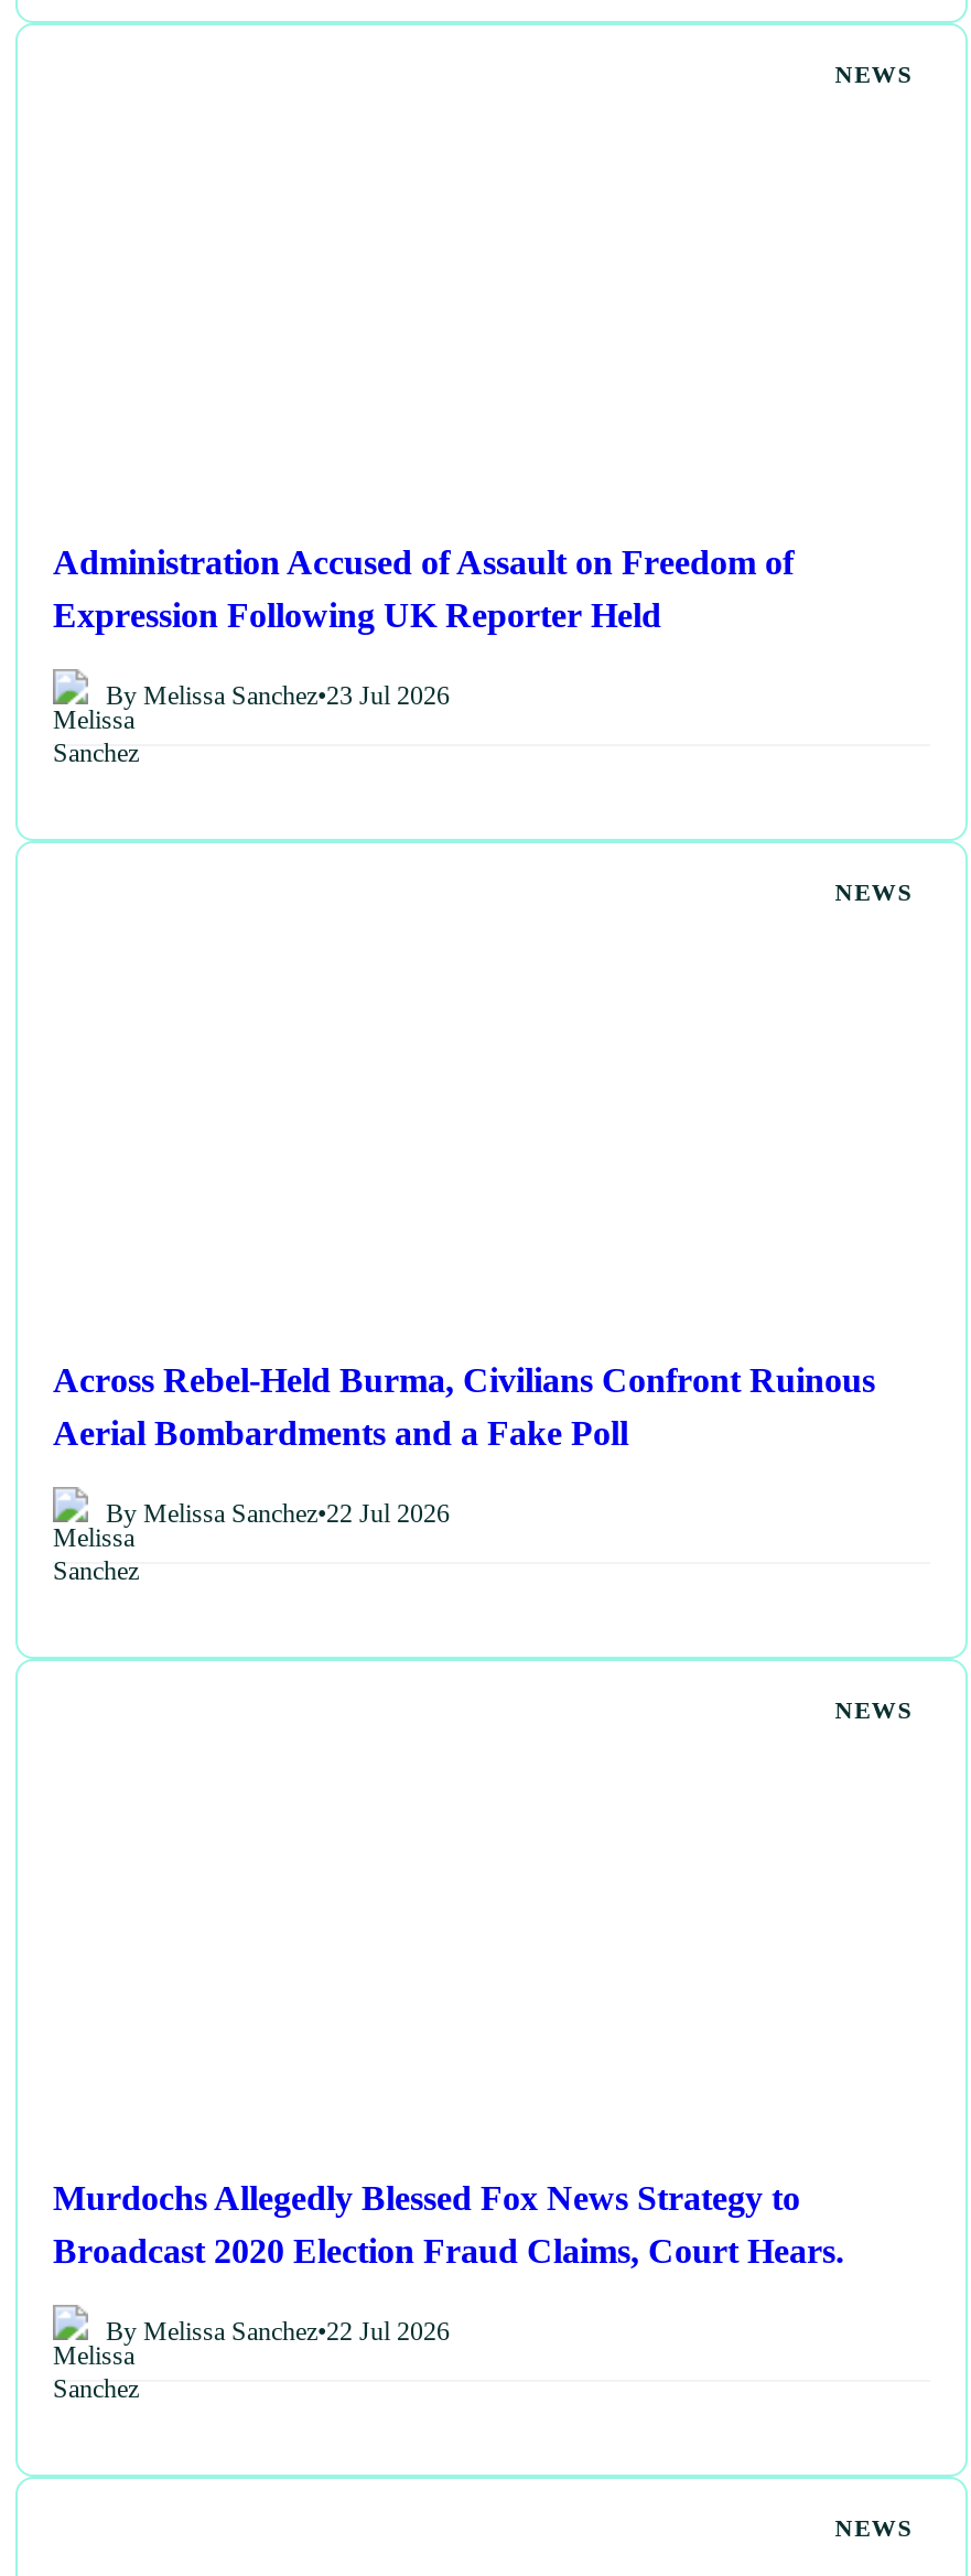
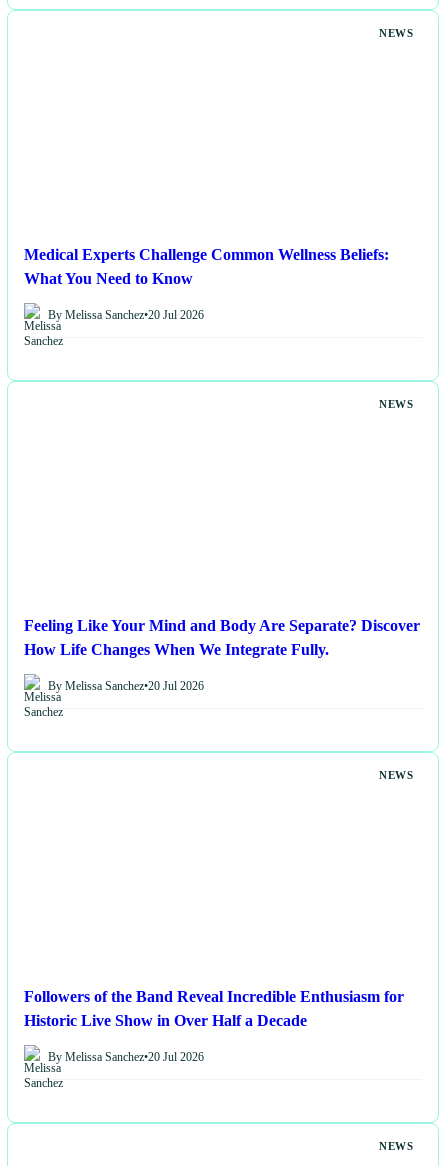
- Administration Accused of Assault on Freedom of
- Expression Following UK Reporter Held
+ Medical Experts Challenge Common Wellness Beliefs:
+ What You Need to Know

- By Melissa Sanchez•23 Jul 2026
+ By Melissa Sanchez•20 Jul 2026

- Across Rebel-Held Burma, Civilians Confront Ruinous
- Aerial Bombardments and a Fake Poll
+ Feeling Like Your Mind and Body Are Separate? Discover
+ How Life Changes When We Integrate Fully.

- By Melissa Sanchez•22 Jul 2026
+ By Melissa Sanchez•20 Jul 2026

- Murdochs Allegedly Blessed Fox News Strategy to
- Broadcast 2020 Election Fraud Claims, Court Hears.
+ Followers of the Band Reveal Incredible Enthusiasm for
+ Historic Live Show in Over Half a Decade

- By Melissa Sanchez•22 Jul 2026
+ By Melissa Sanchez•20 Jul 2026
